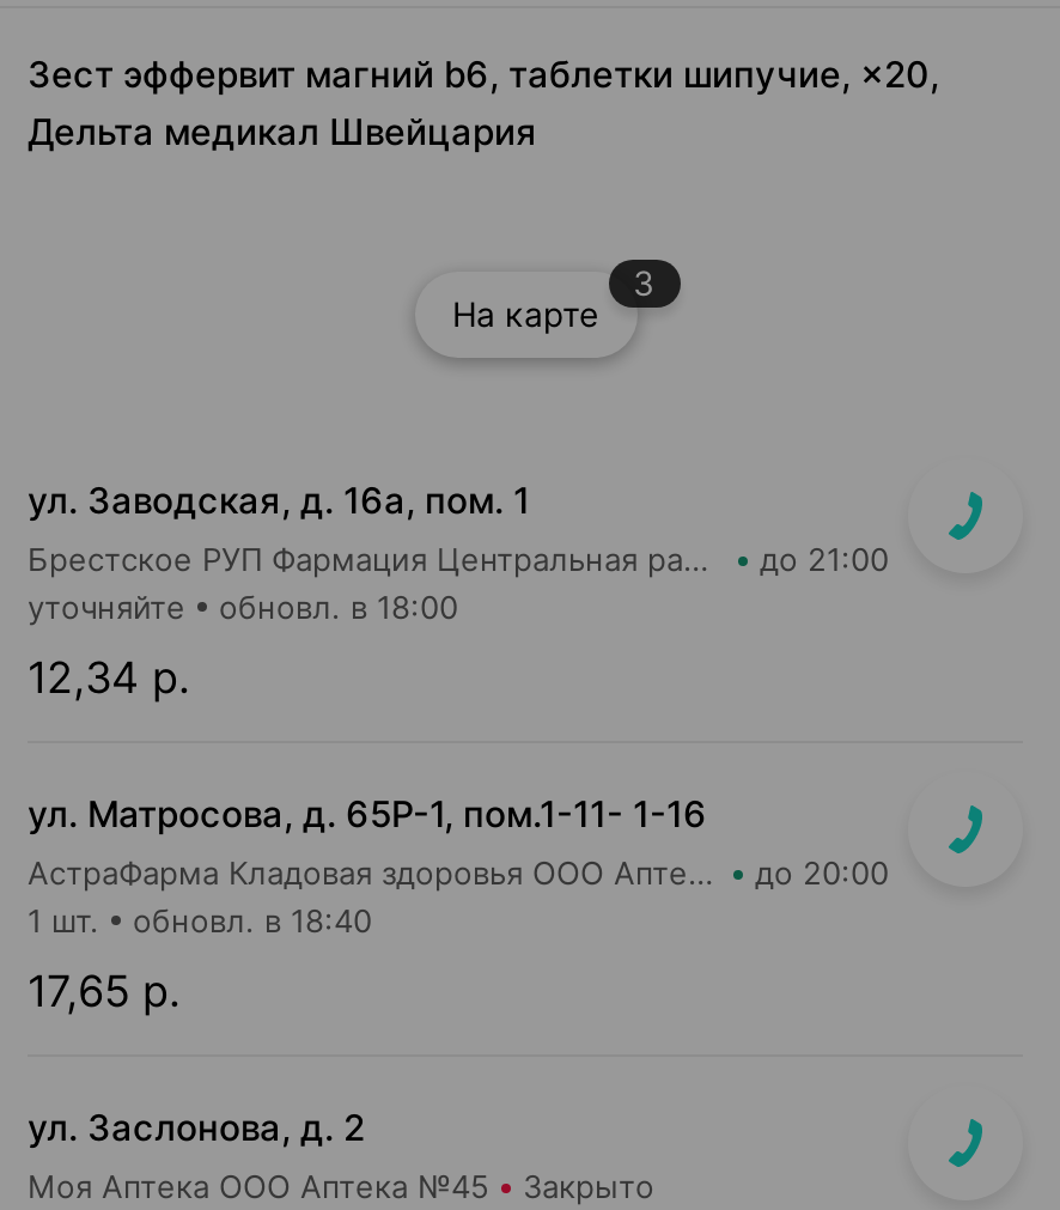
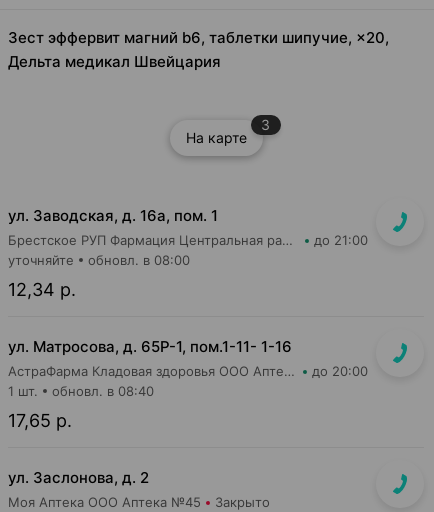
- уточняйте обновл. в 18:00
+ уточняйте обновл. в 08:00

- 1 шт. обновл. в 18:40
+ 1 шт. обновл. в 08:40
